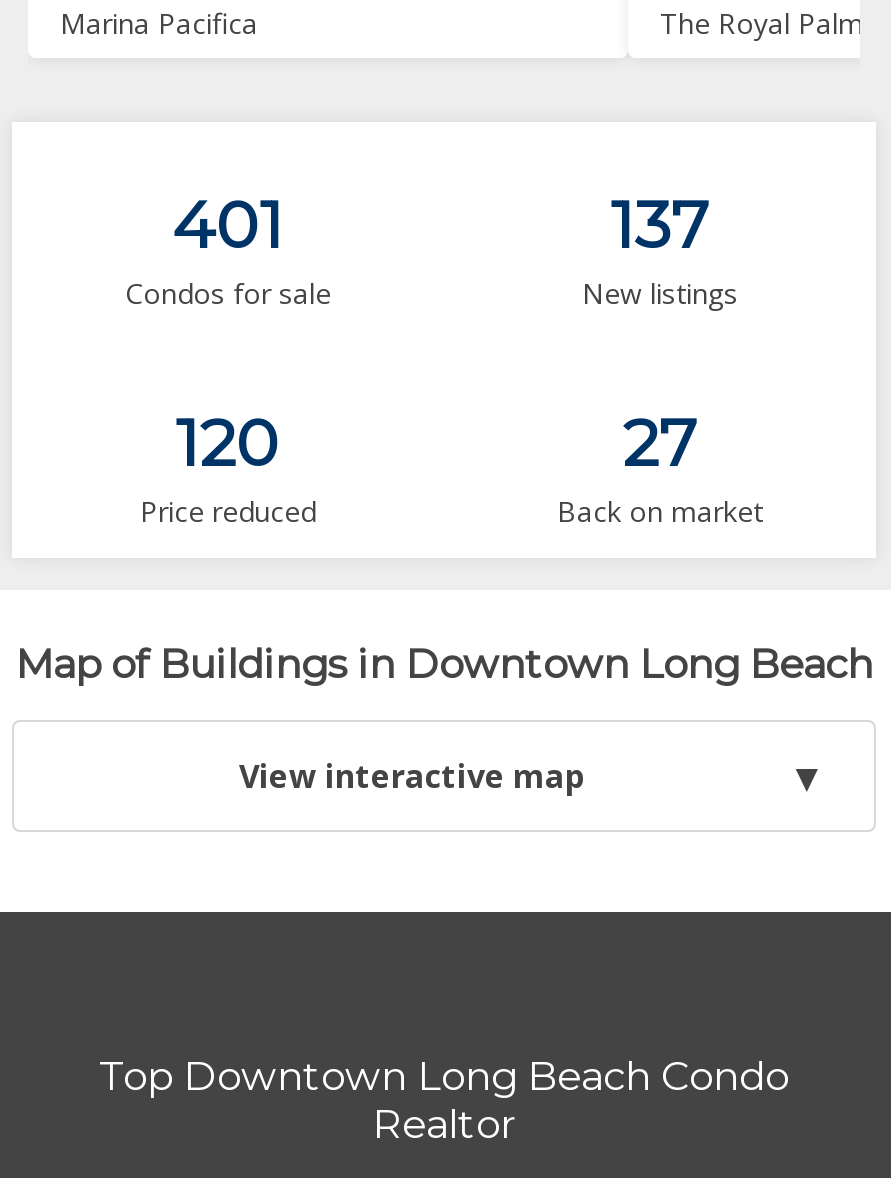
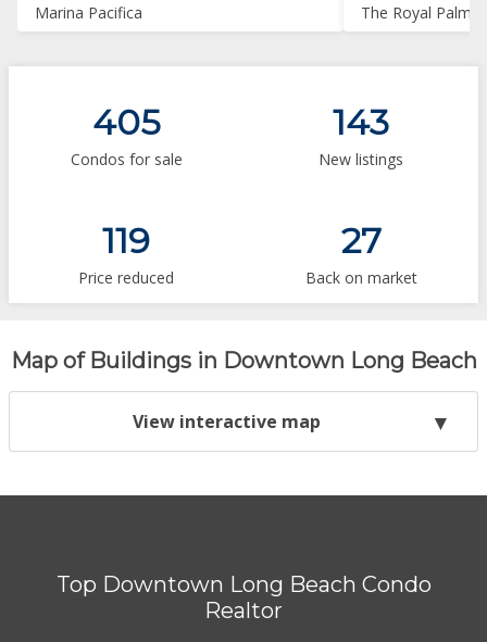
- 401
+ 405

- 137
+ 143

- 120
+ 119
